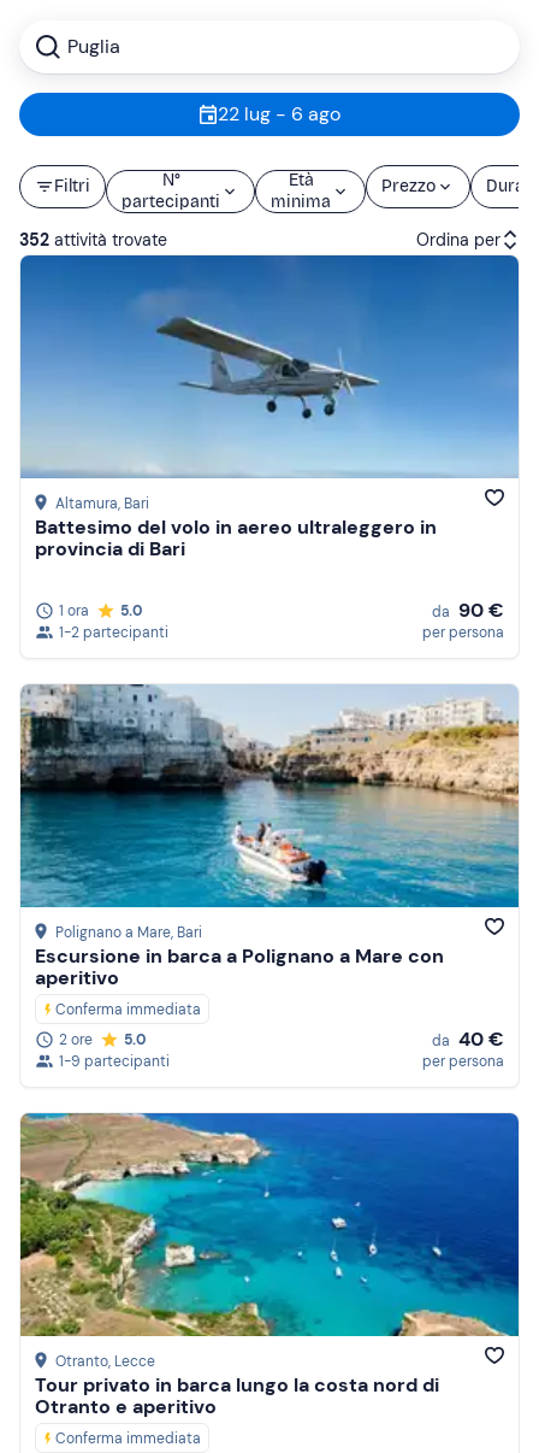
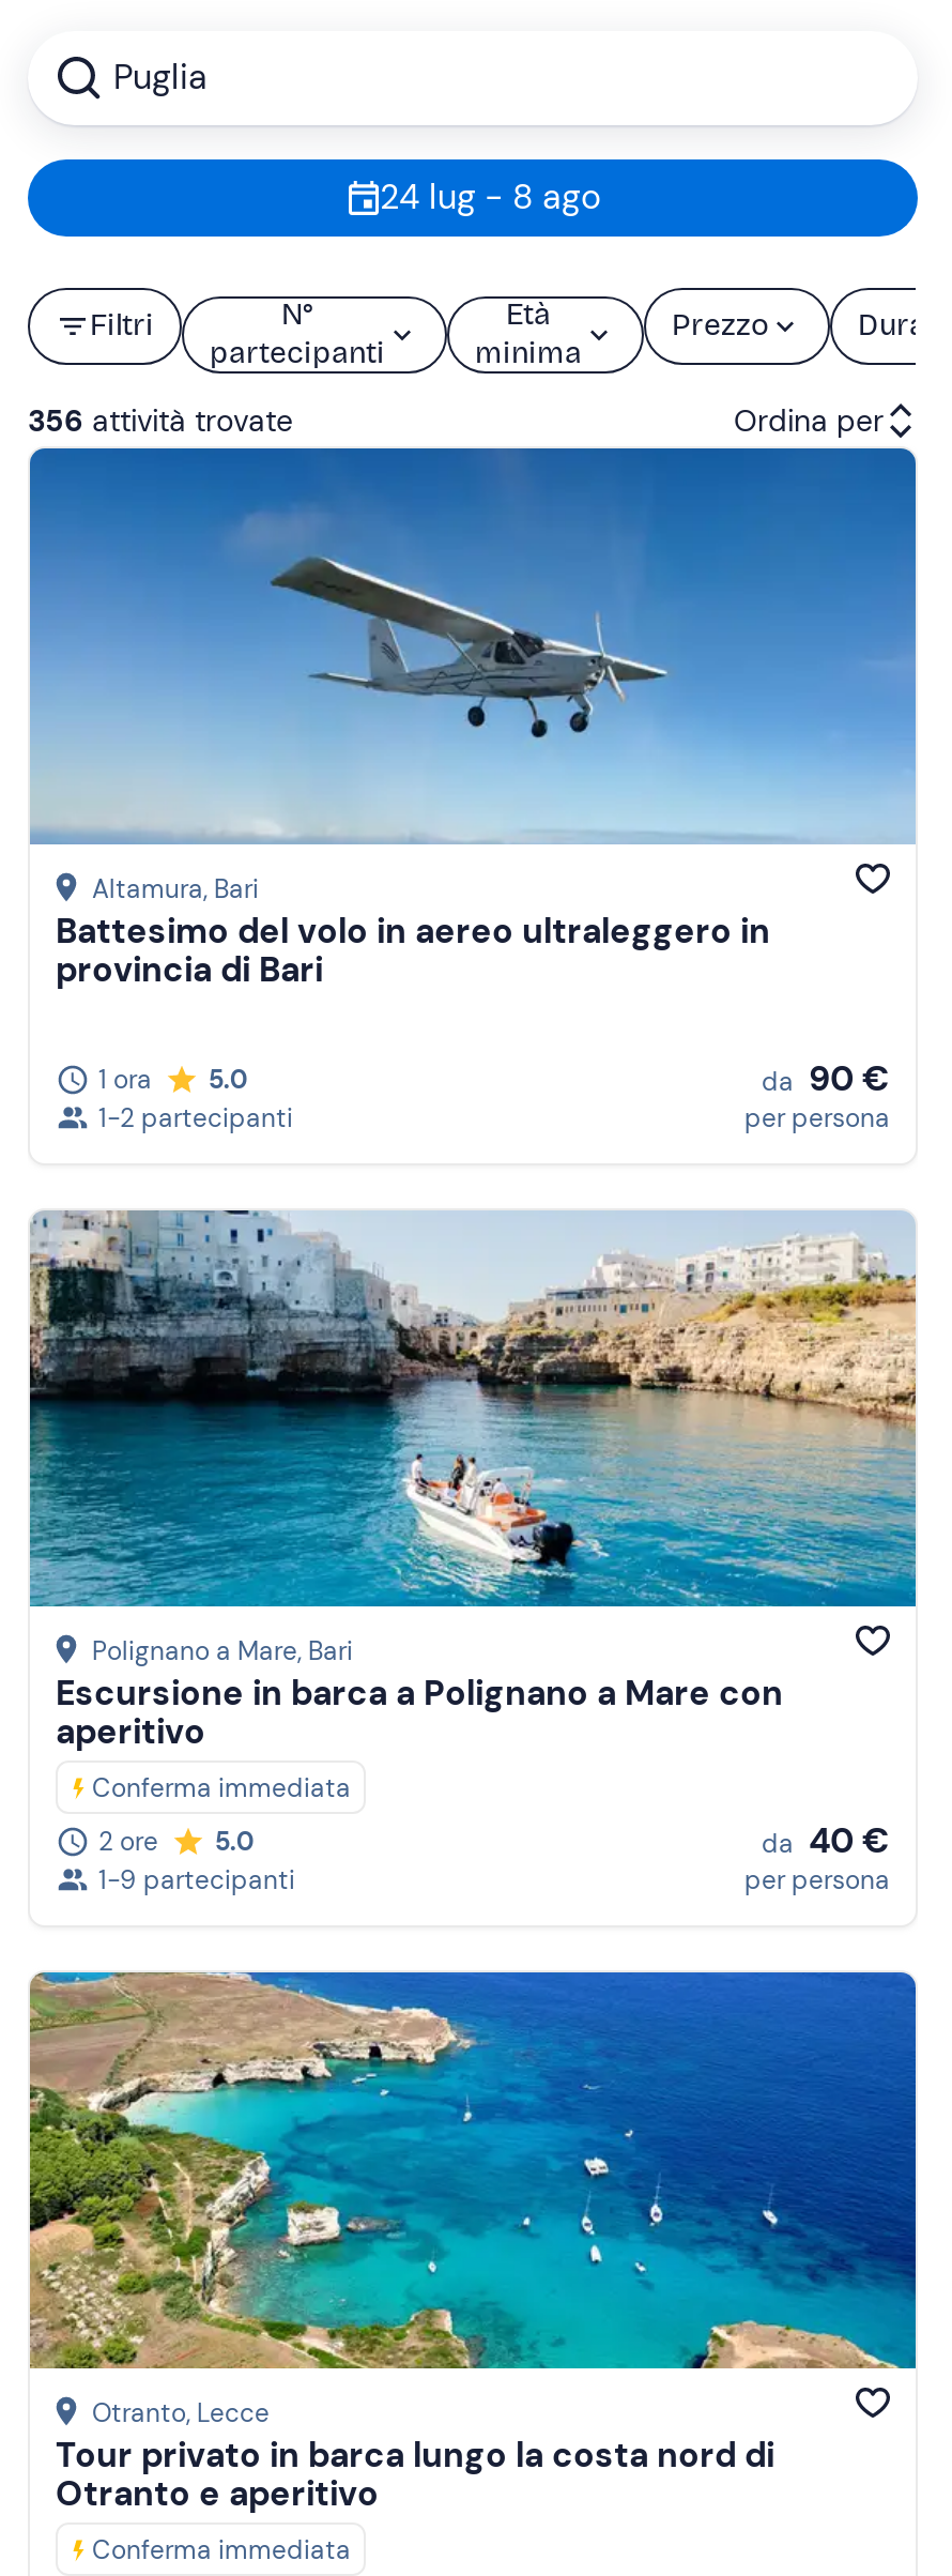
- 22 lug - 6 ago
+ 24 lug - 8 ago

- 352 attività trovate
+ 356 attività trovate
